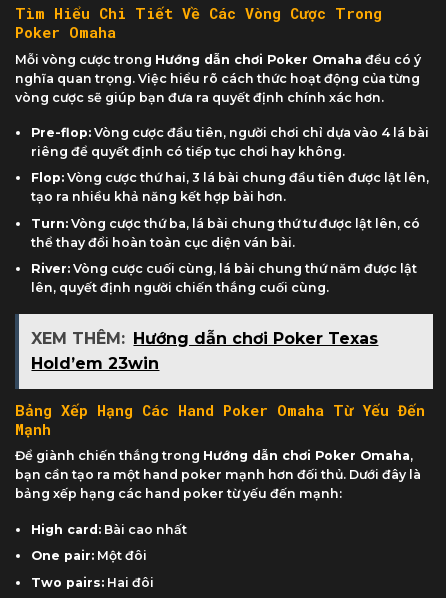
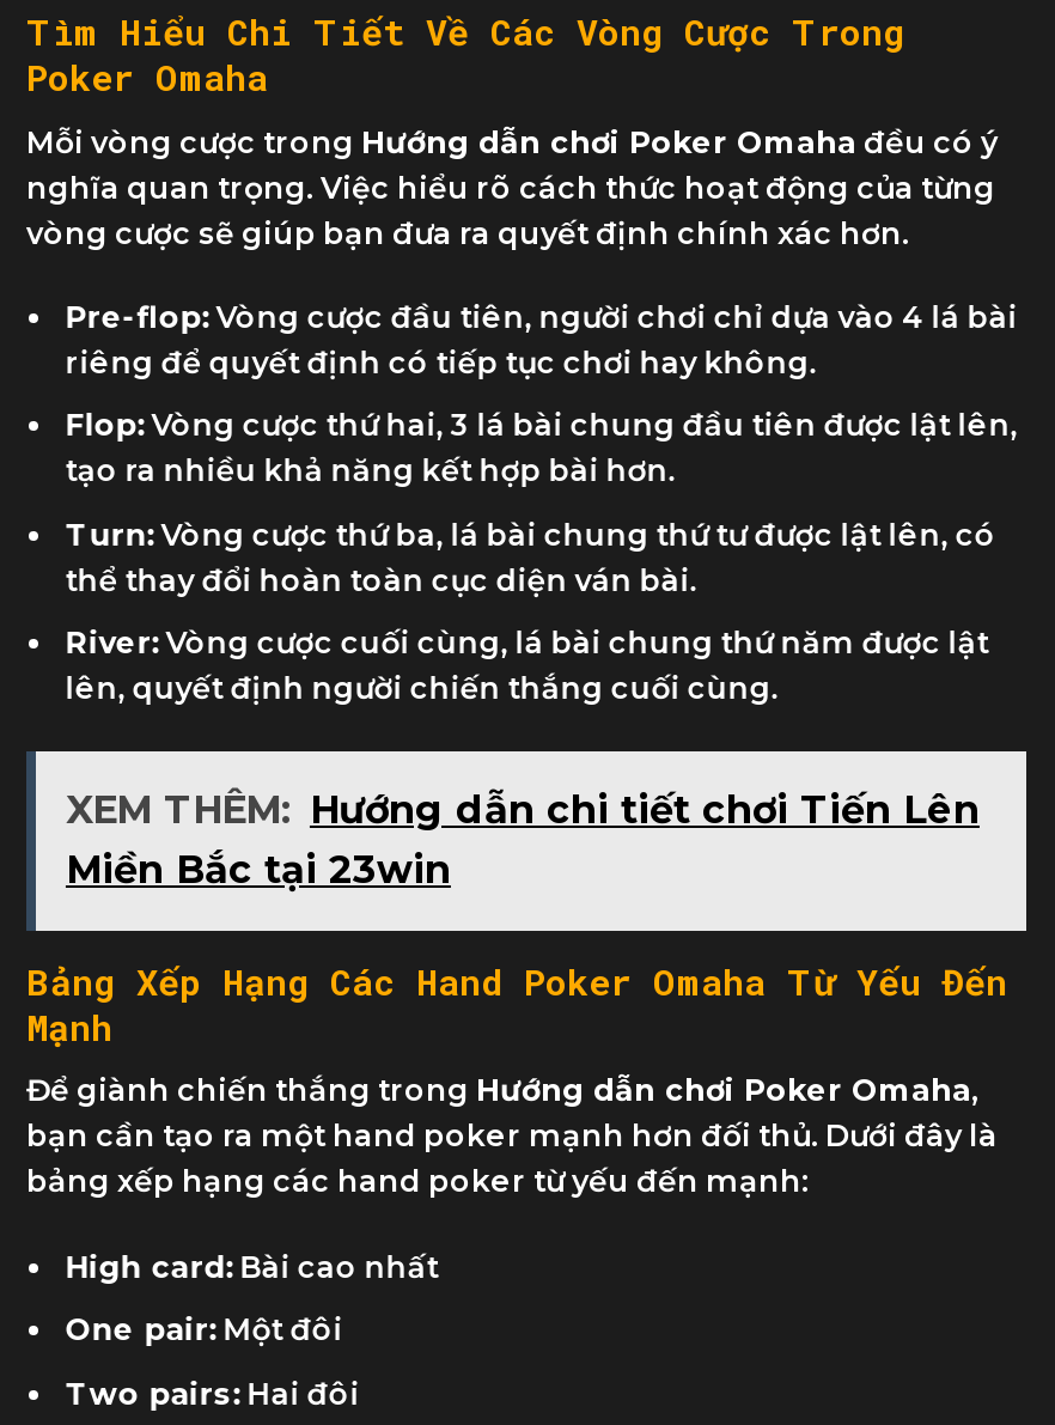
- XEM THÊM: Hướng dẫn chơi Poker Texas
- Hold’em 23win
+ XEM THÊM: Hướng dẫn chi tiết chơi Tiến Lên
+ Miền Bắc tại 23win
